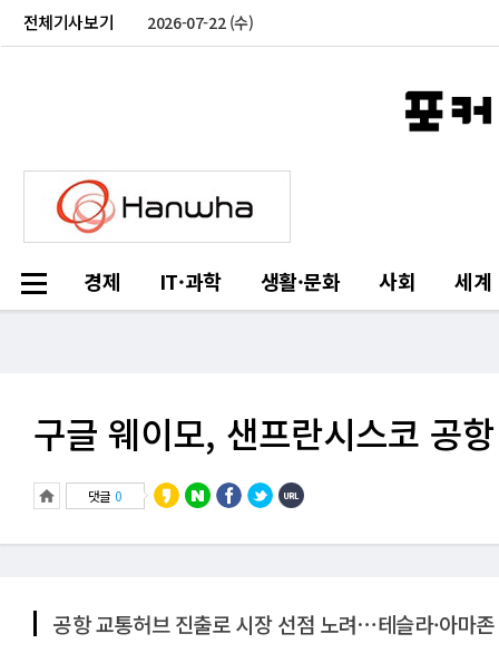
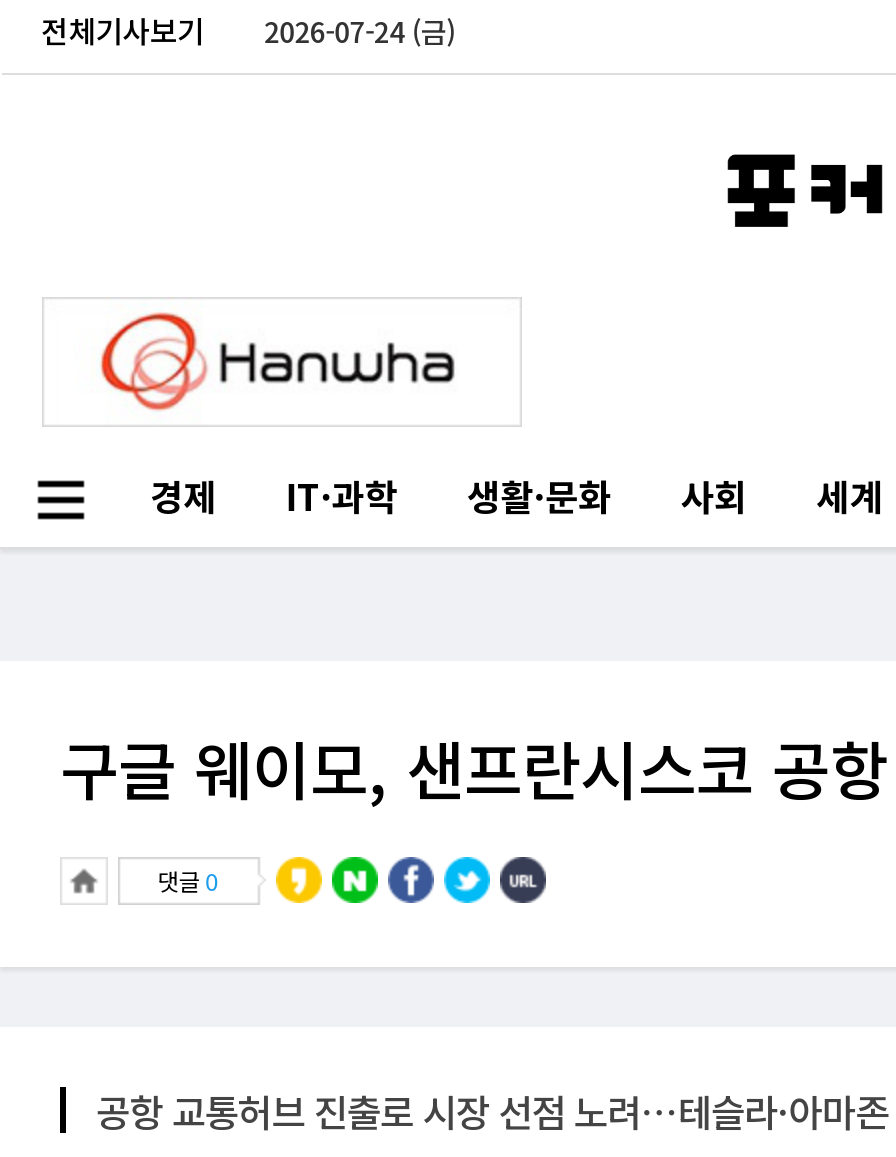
- 전체기사보기 2026-07-22 (수)
+ 전체기사보기 2026-07-24 (금)
